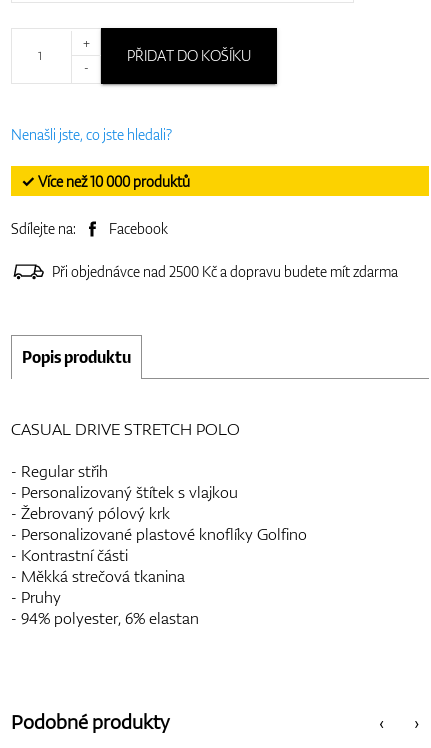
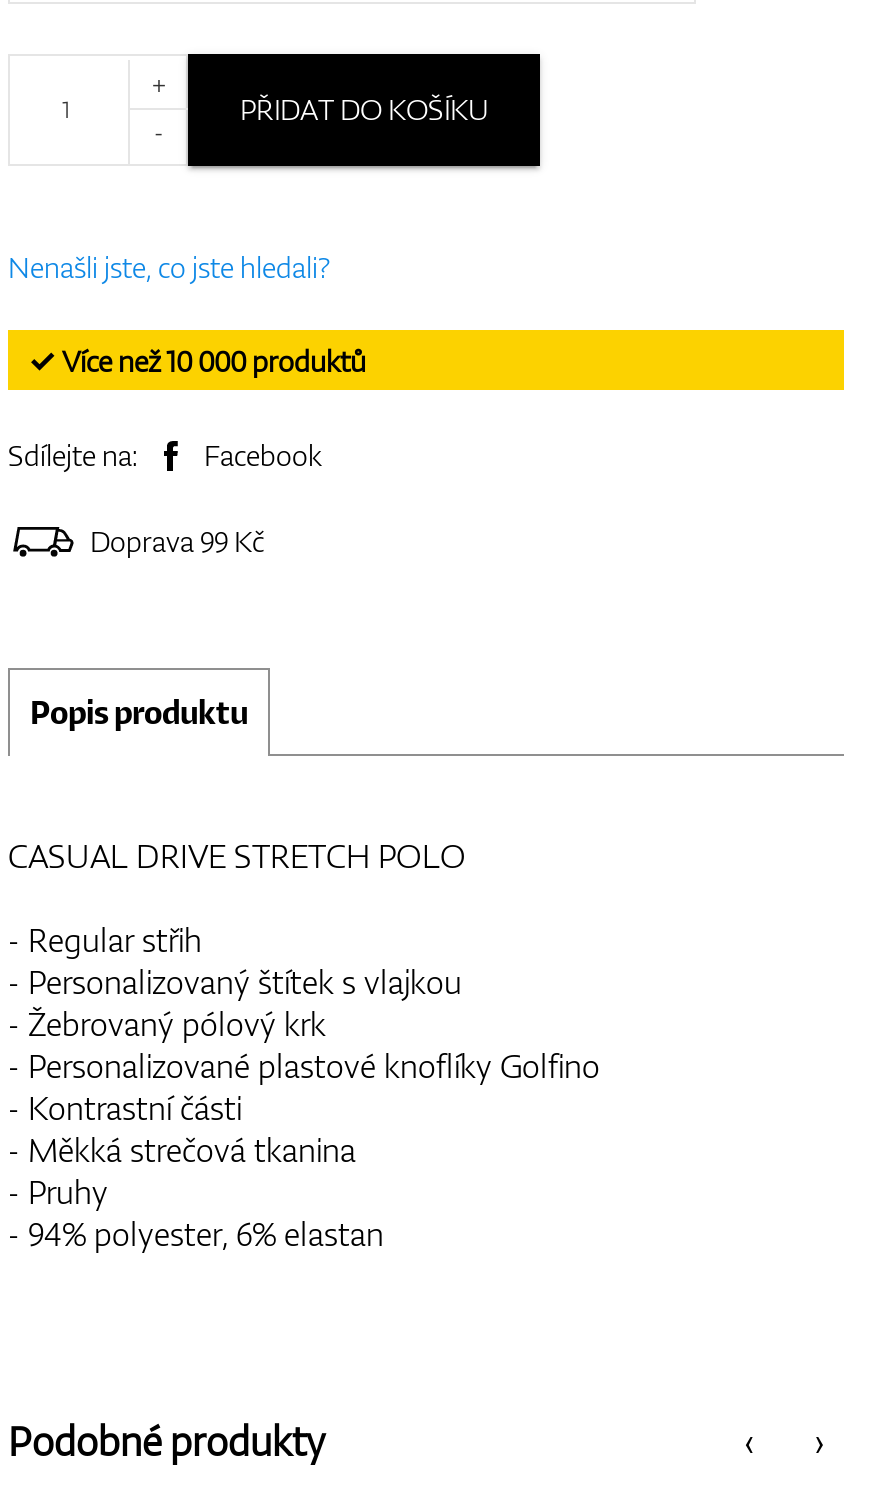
- Při objednávce nad 2500 Kč a dopravu budete mít zdarma
+ Doprava 99 Kč
